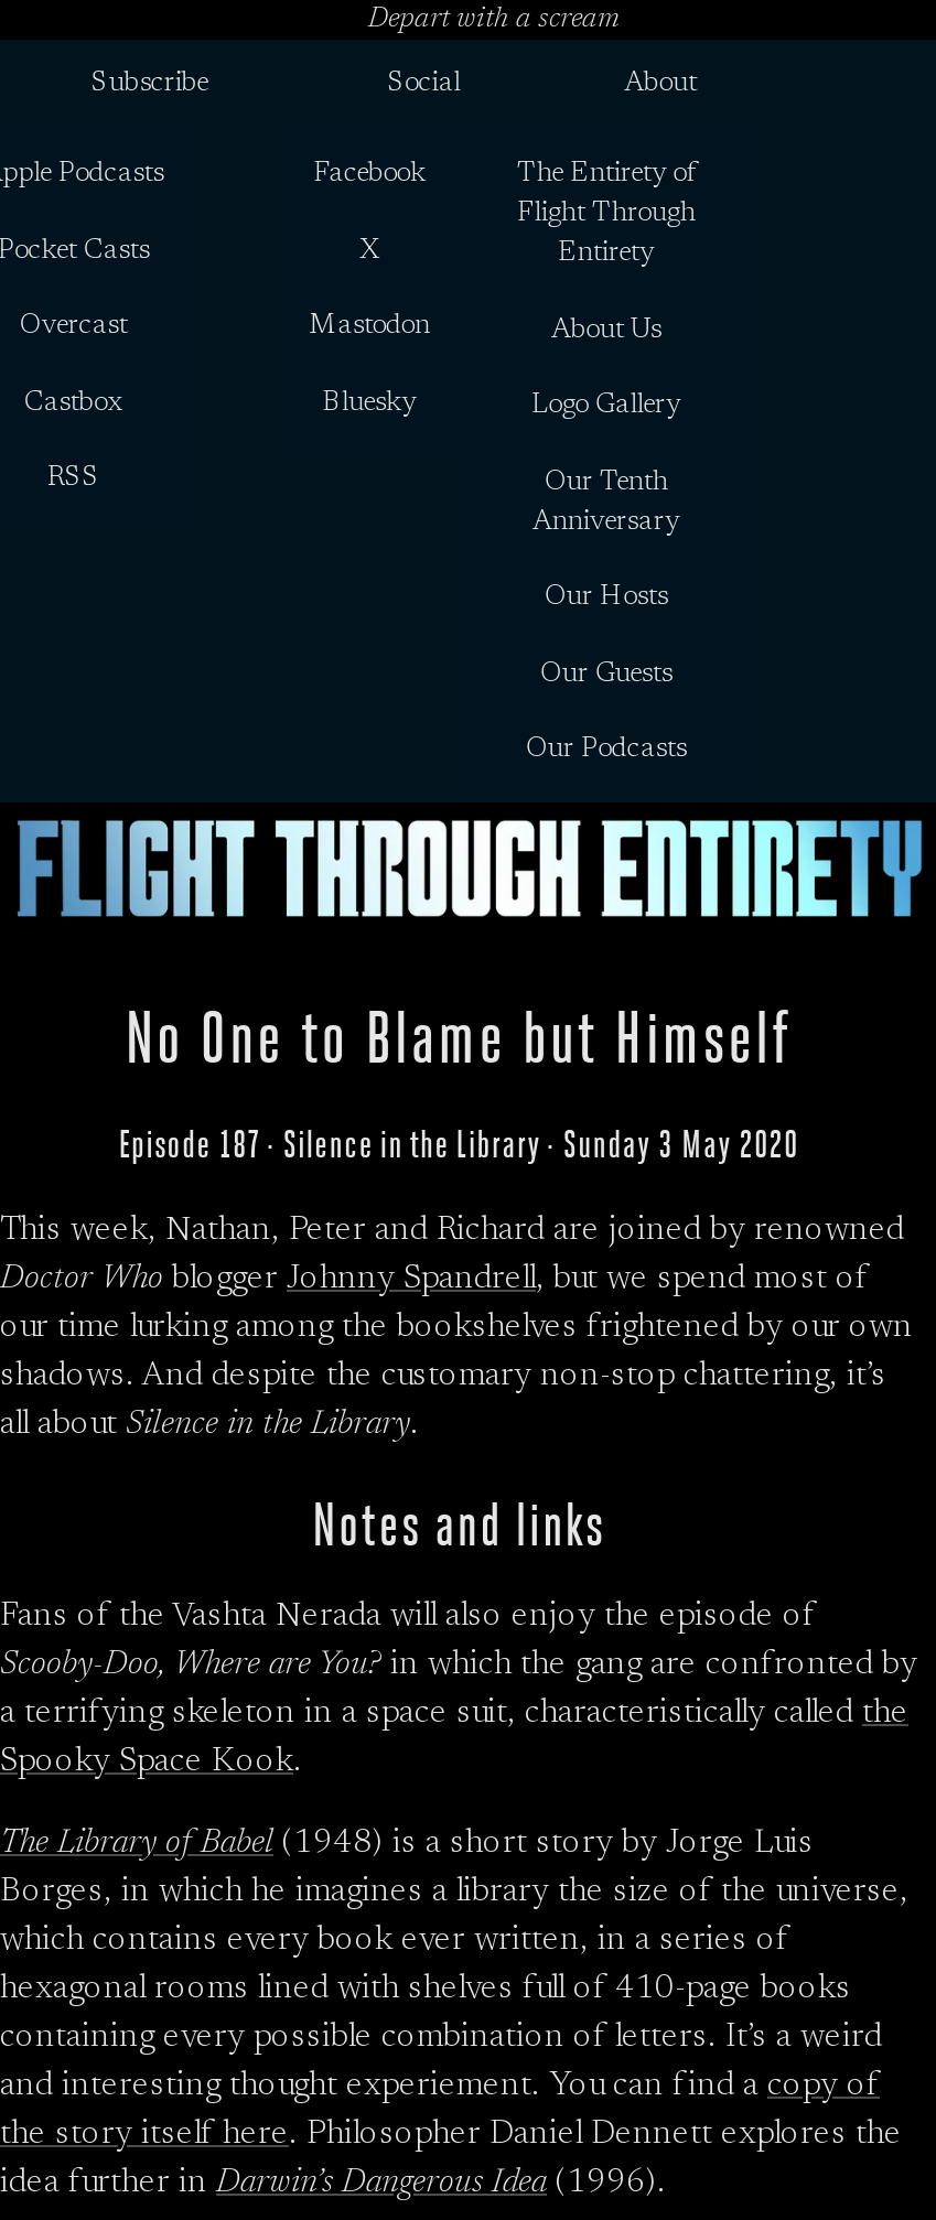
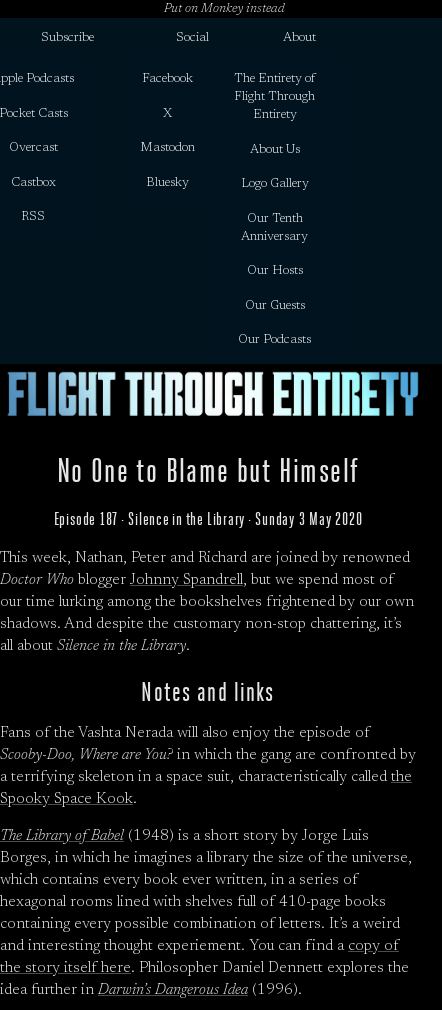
- Depart with a scream
+ Put on Monkey instead
